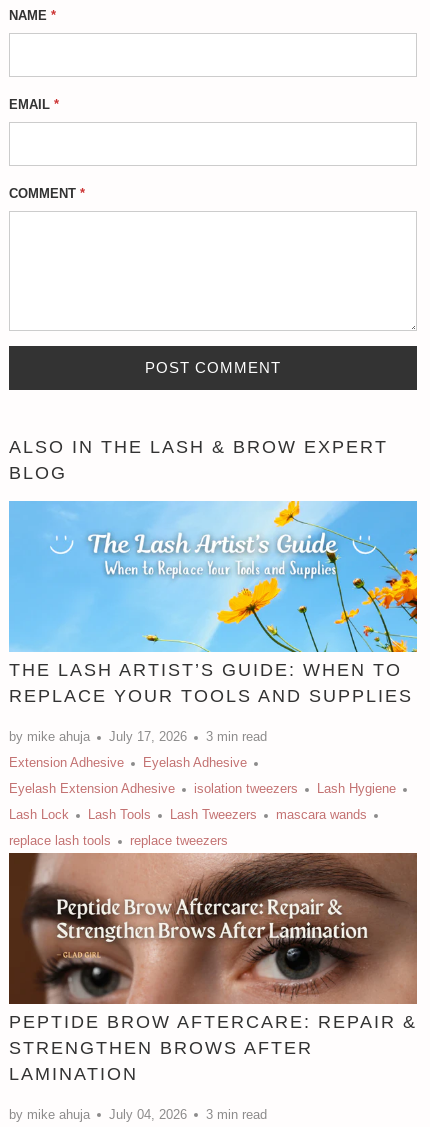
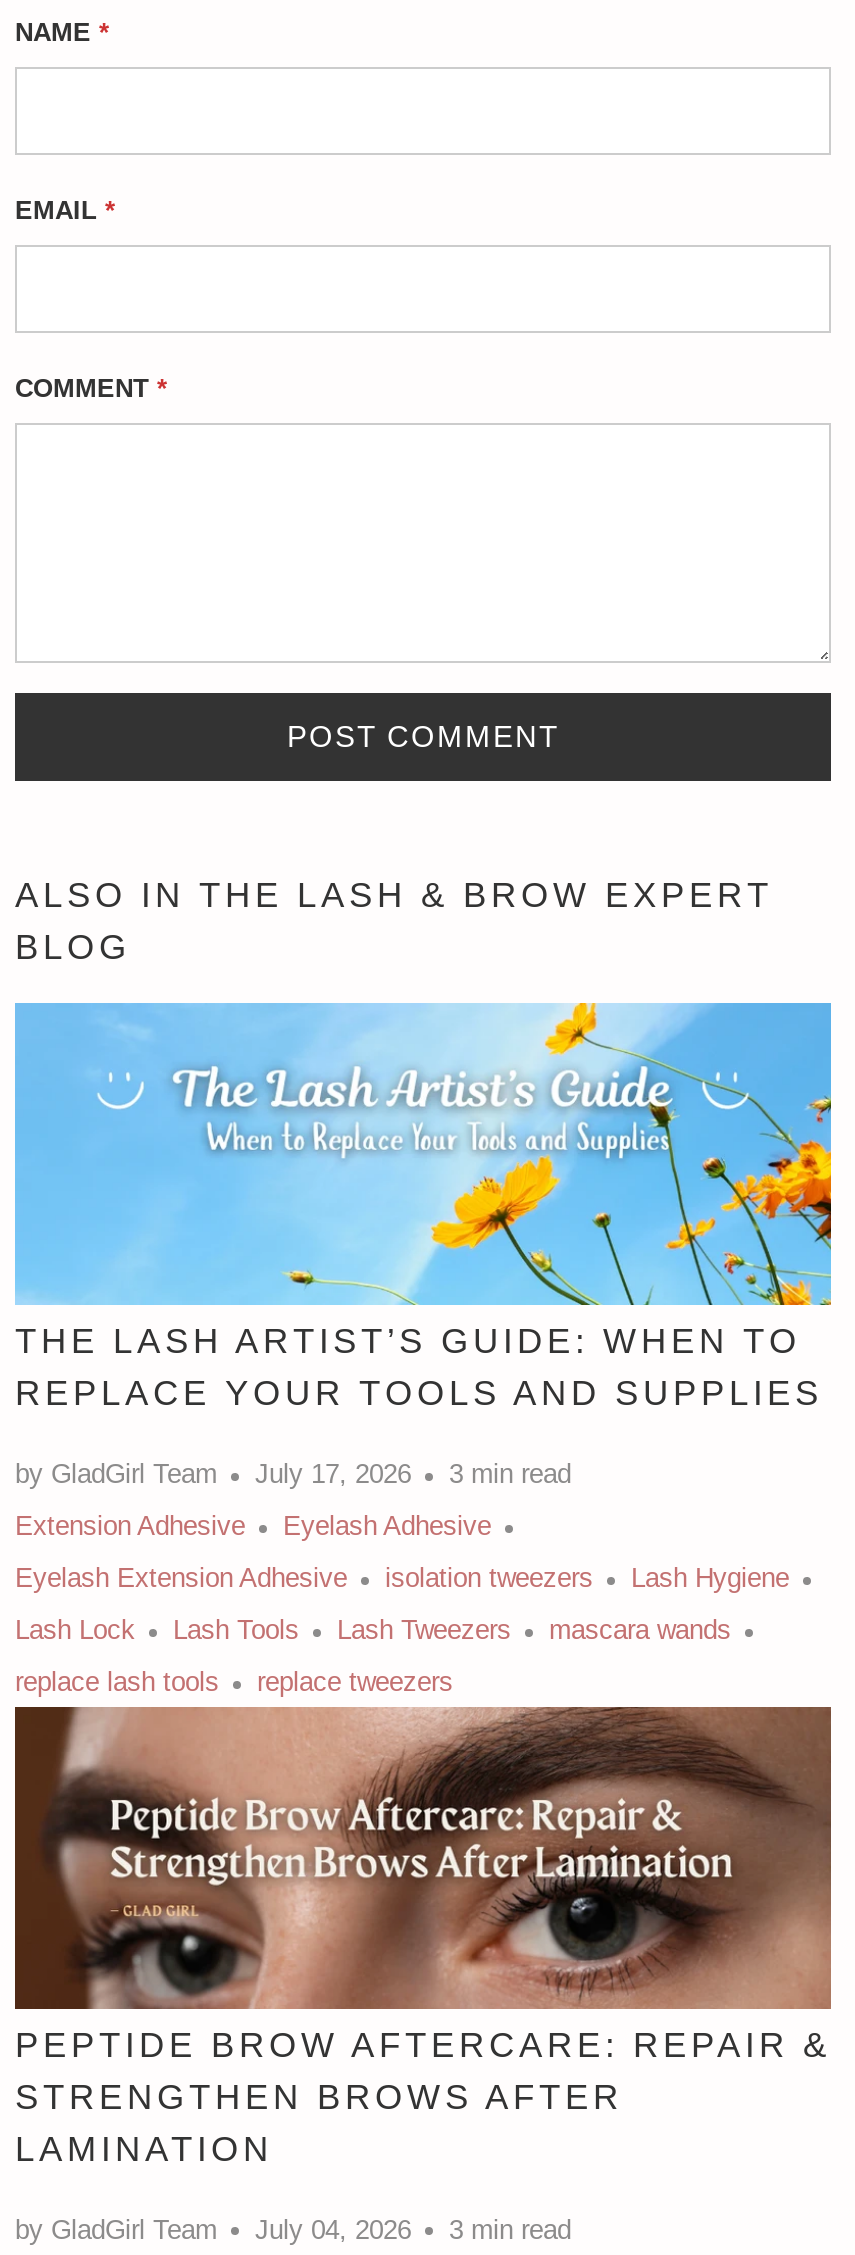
- by mike ahuja
+ by GladGirl Team

- by mike ahuja
+ by GladGirl Team
